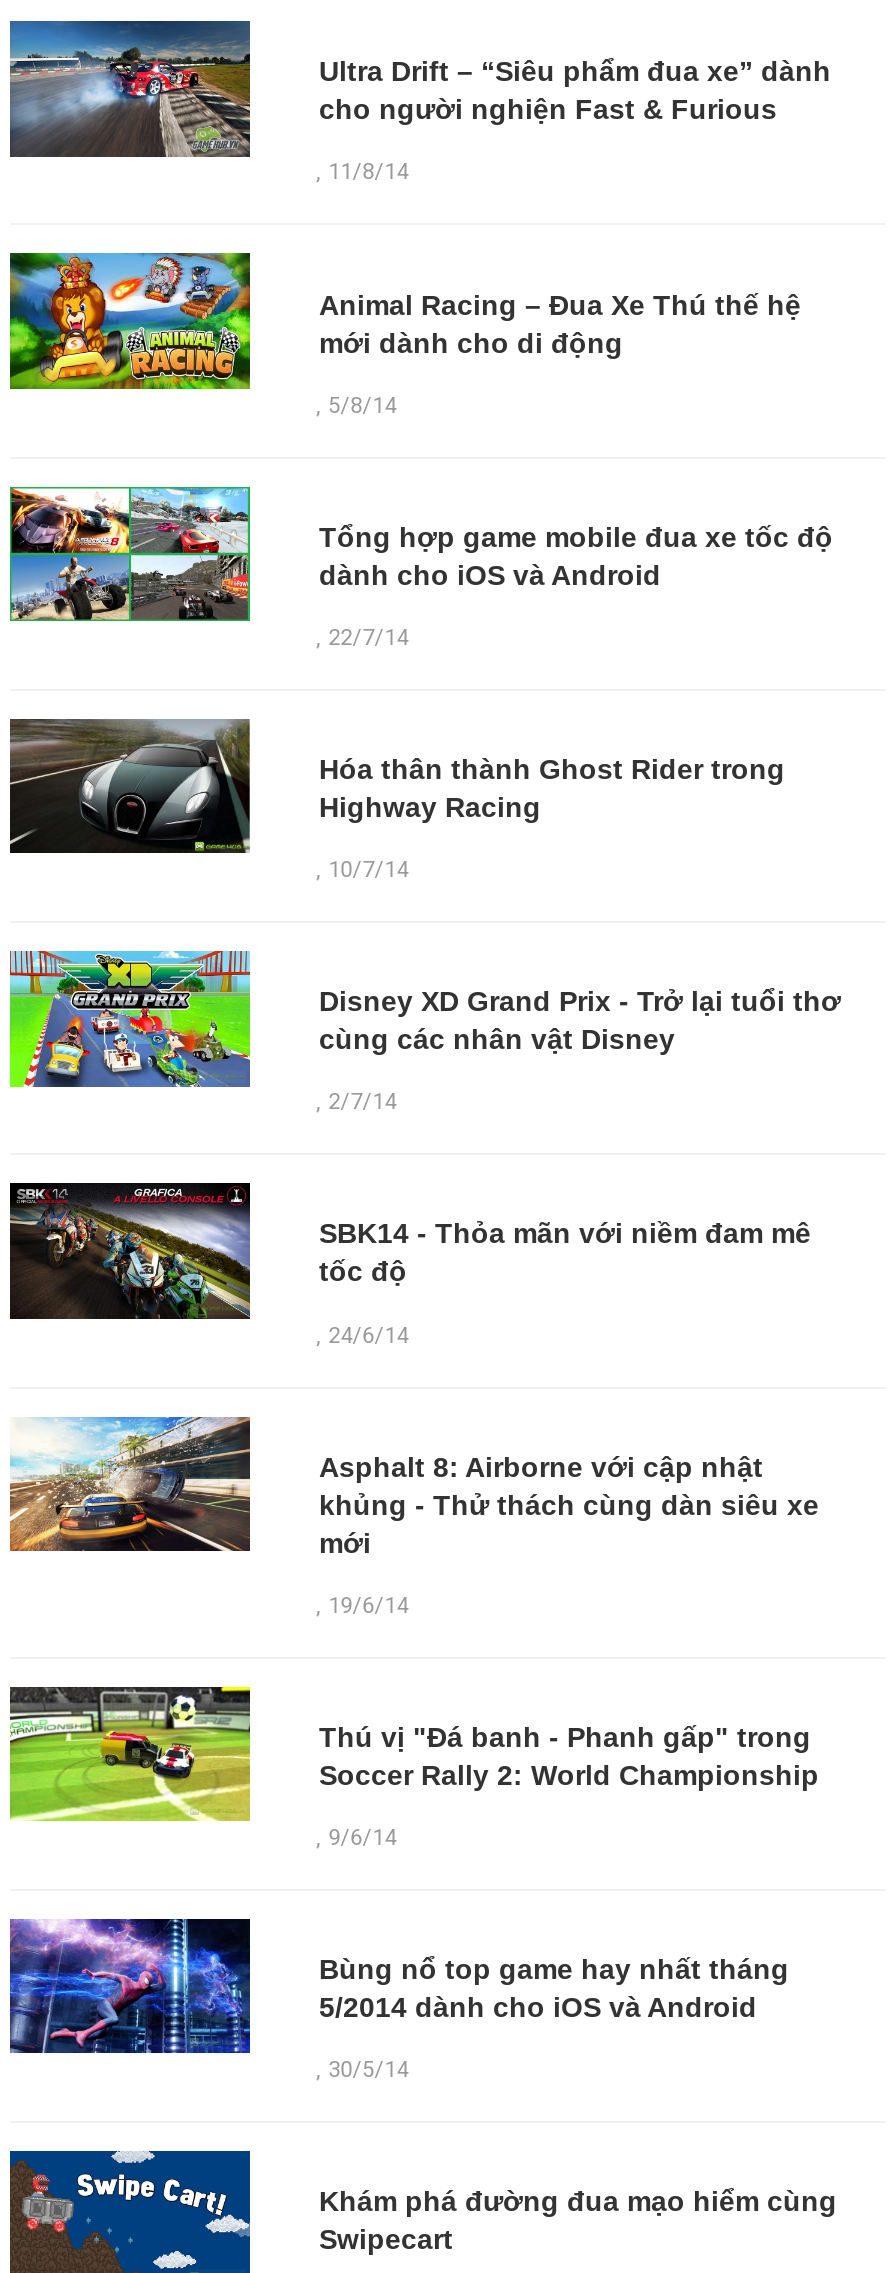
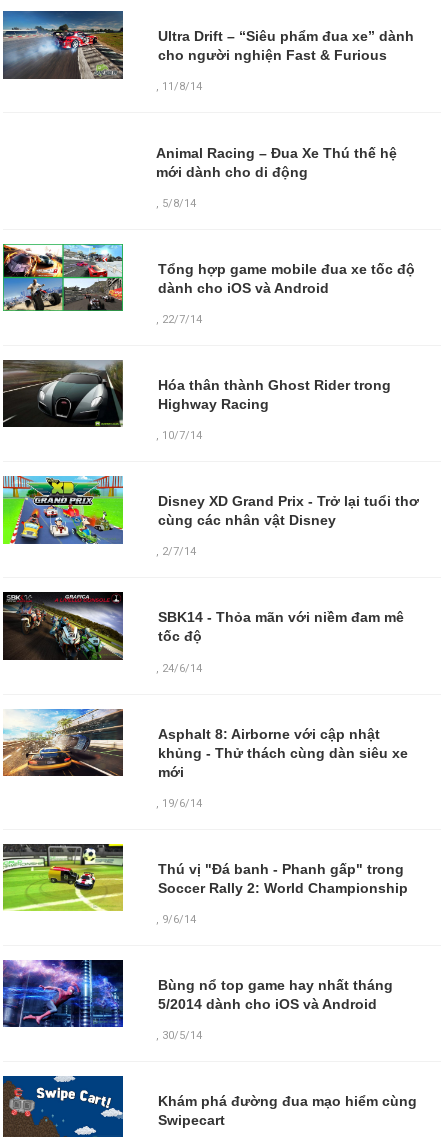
- [image]
